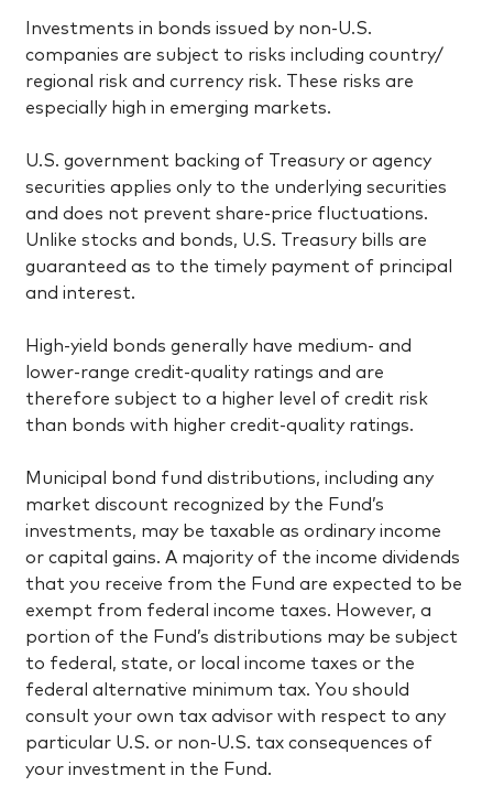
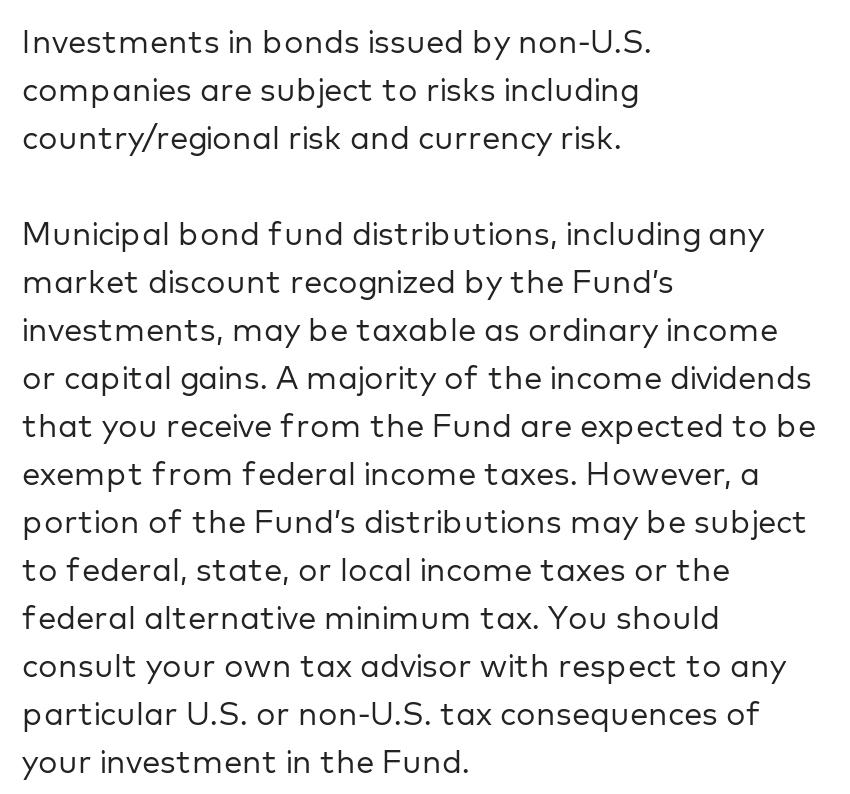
- companies are subject to risks including country/
- regional risk and currency risk. These risks are
- especially high in emerging markets.
- U.S. government backing of Treasury or agency
- securities applies only to the underlying securities
- and does not prevent share-price fluctuations.
- Unlike stocks and bonds, U.S. Treasury bills are
- guaranteed as to the timely payment of principal
- and interest.
- High-yield bonds generally have medium- and
- lower-range credit-quality ratings and are
- therefore subject to a higher level of credit risk
- than bonds with higher credit-quality ratings.
+ companies are subject to risks including
+ country/regional risk and currency risk.
